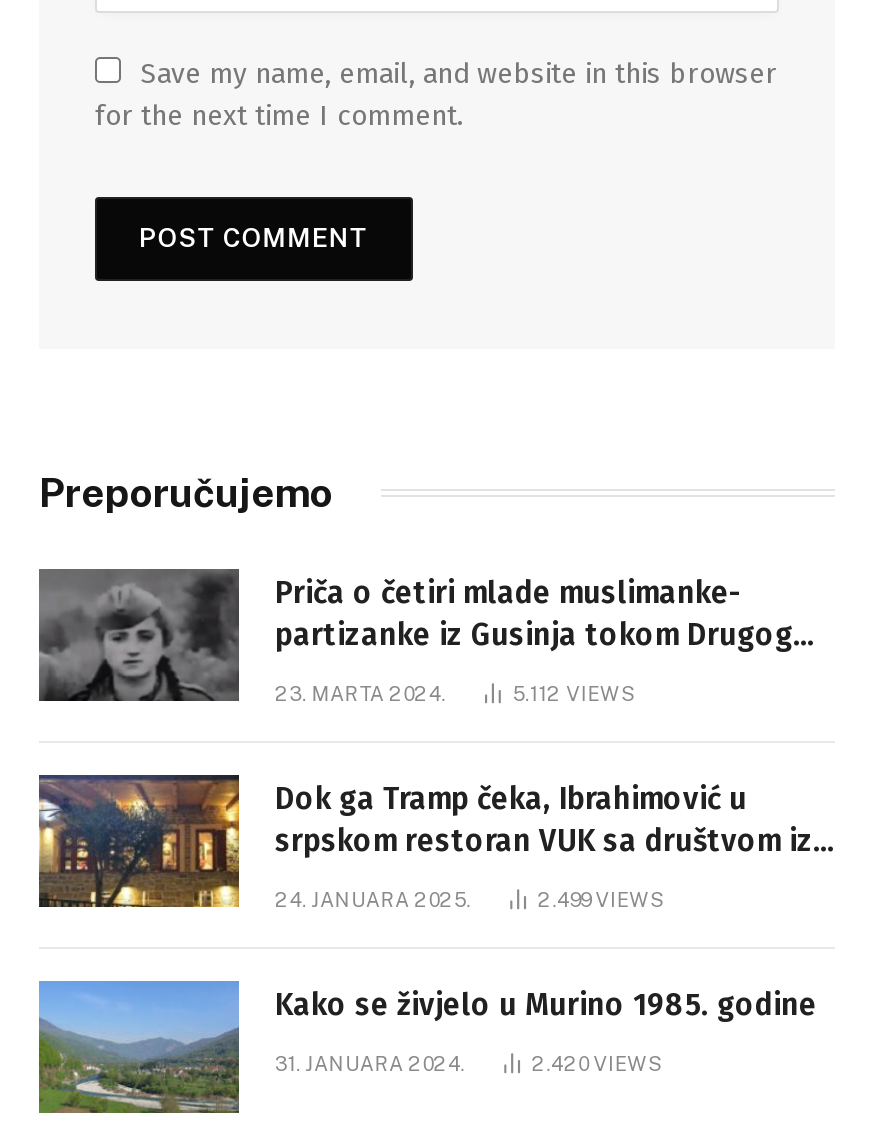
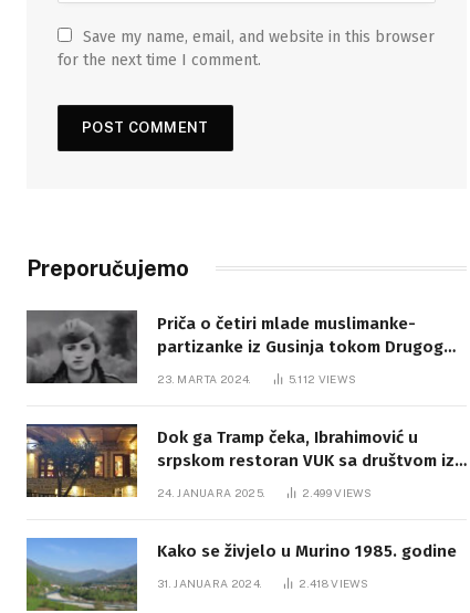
- 2.420 VIEWS
+ 2.418 VIEWS
